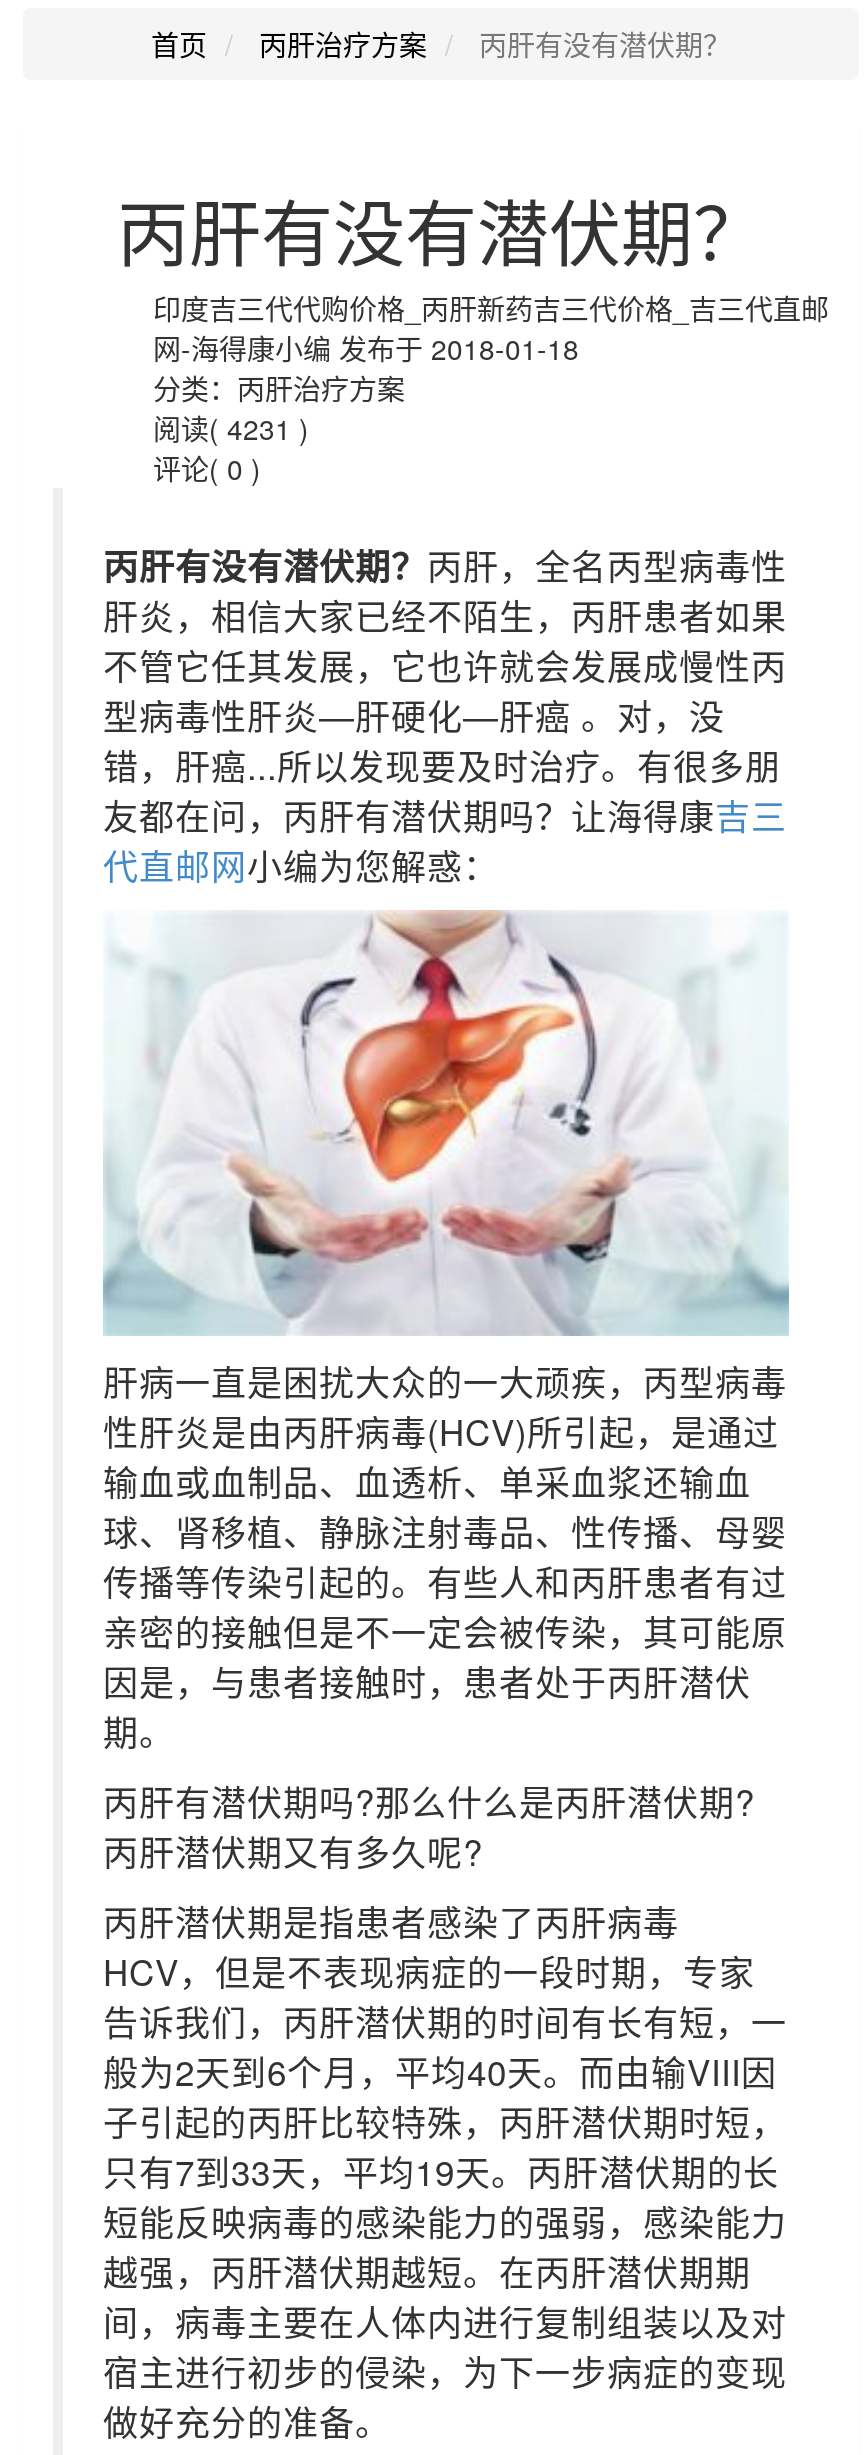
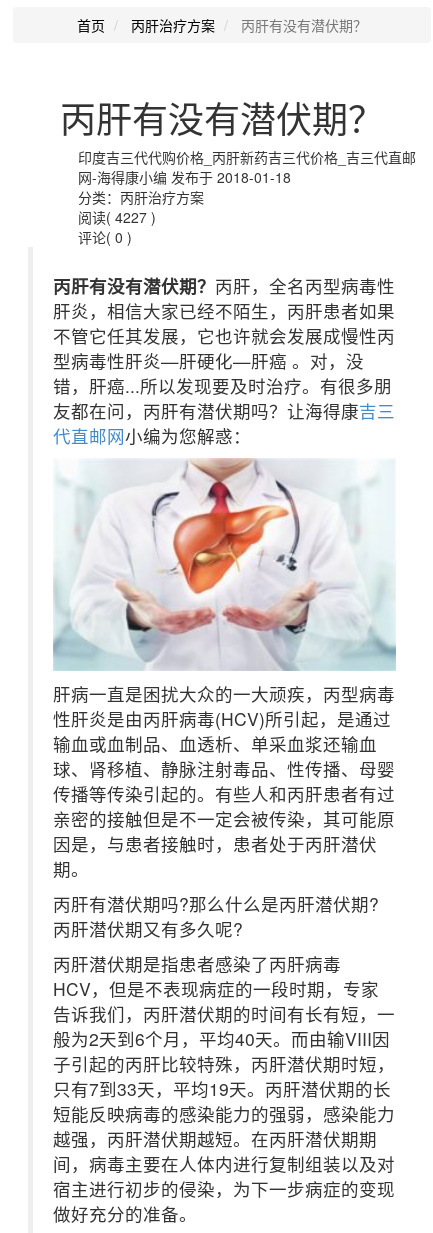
- 阅读( 4231 )
+ 阅读( 4227 )
